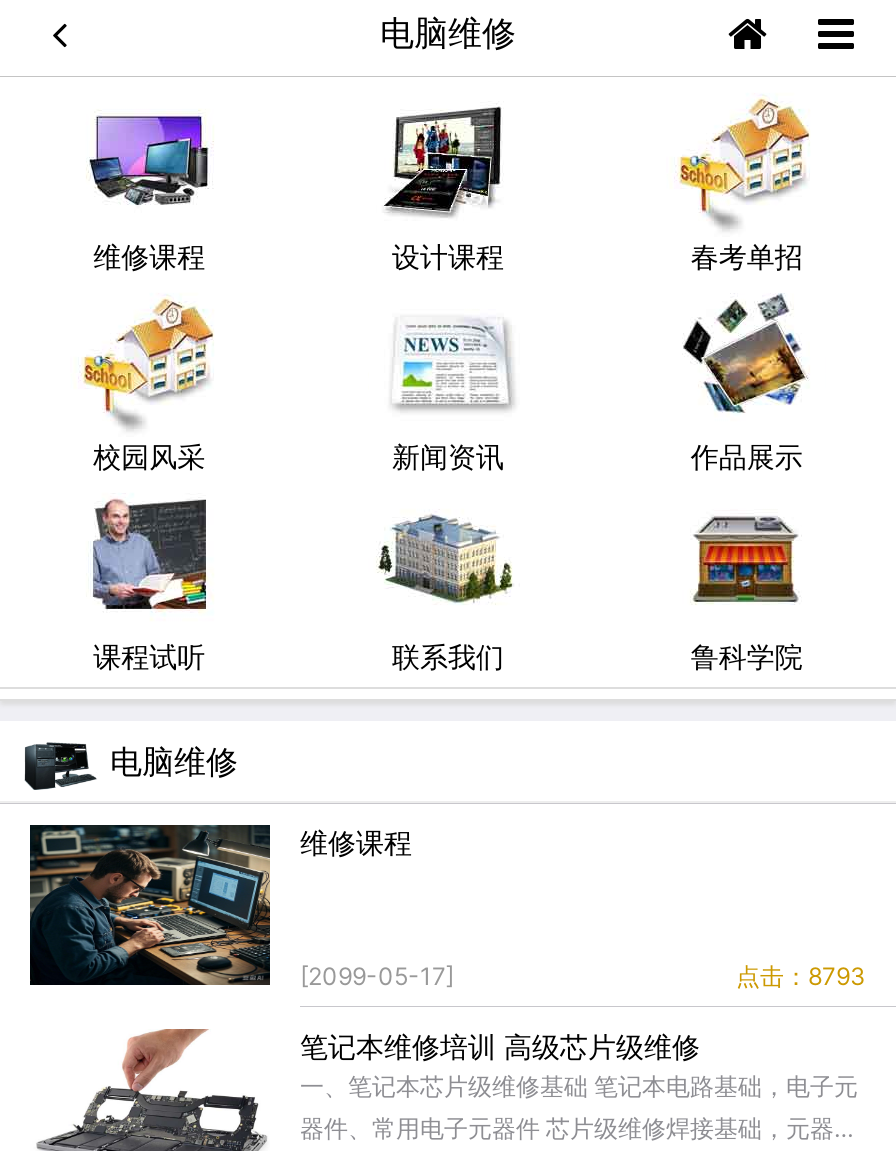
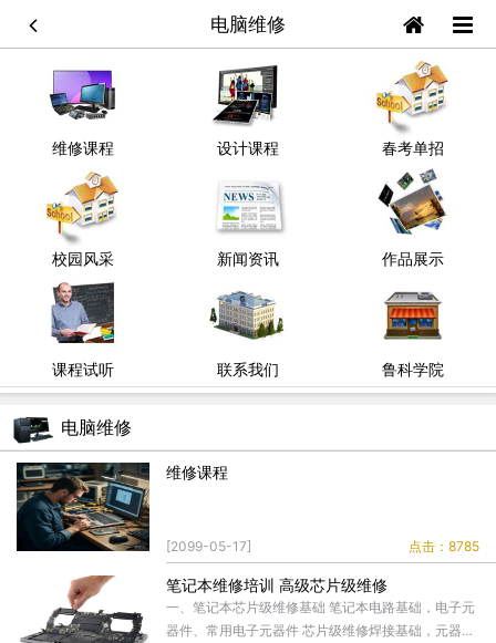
- 点击：8793
+ 点击：8785
